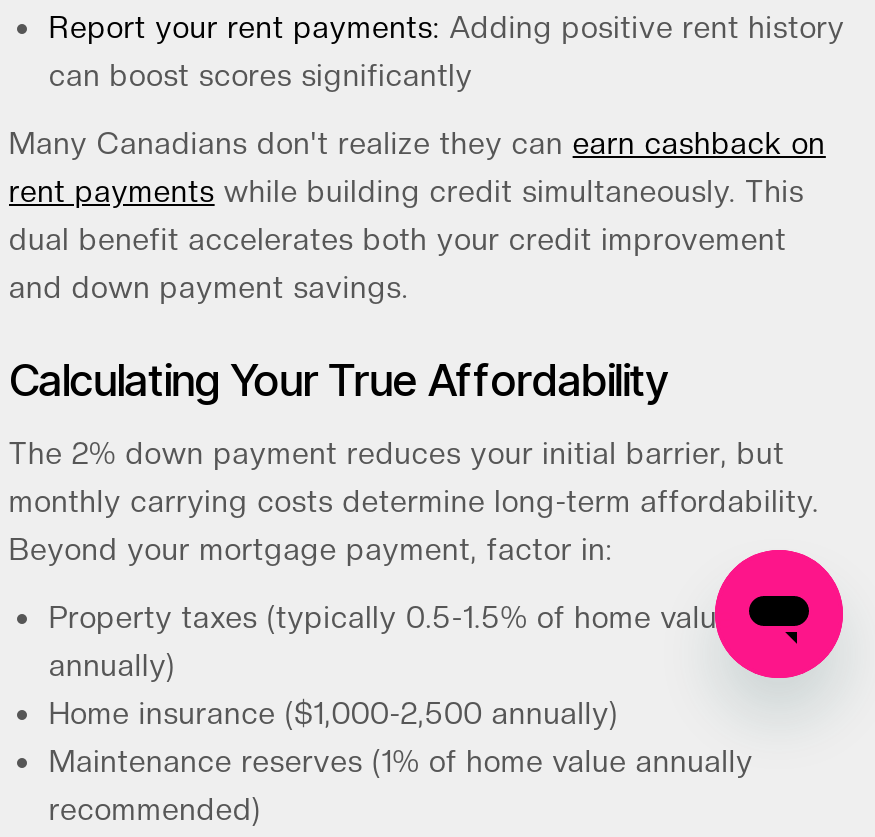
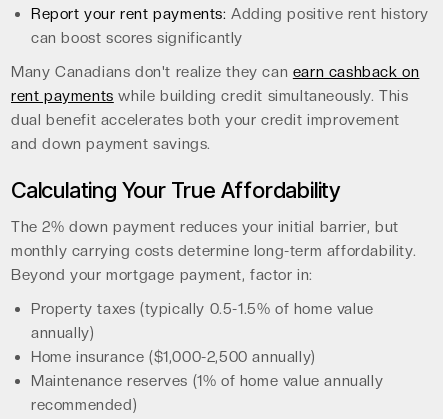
- [image]
